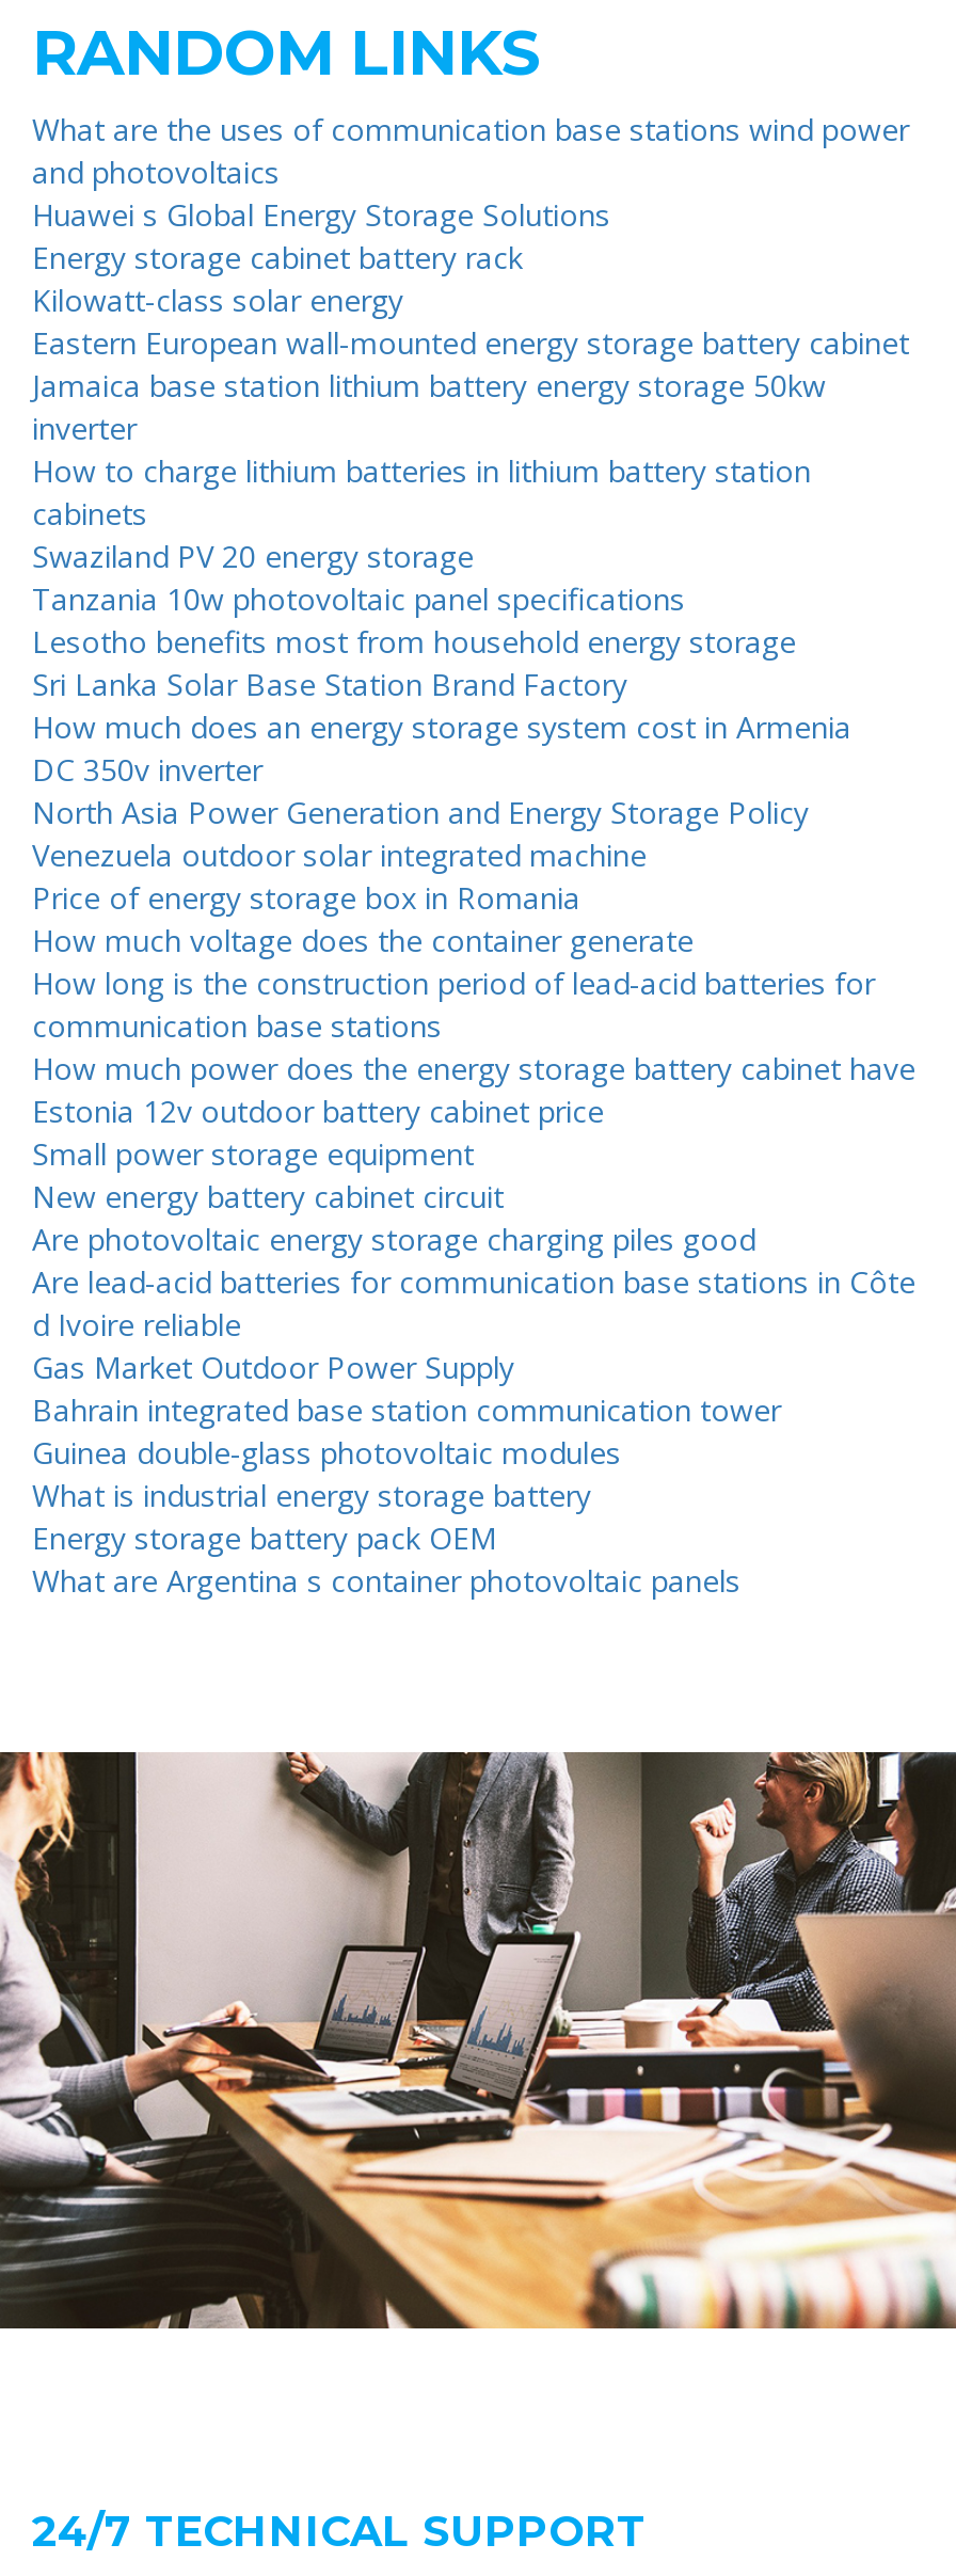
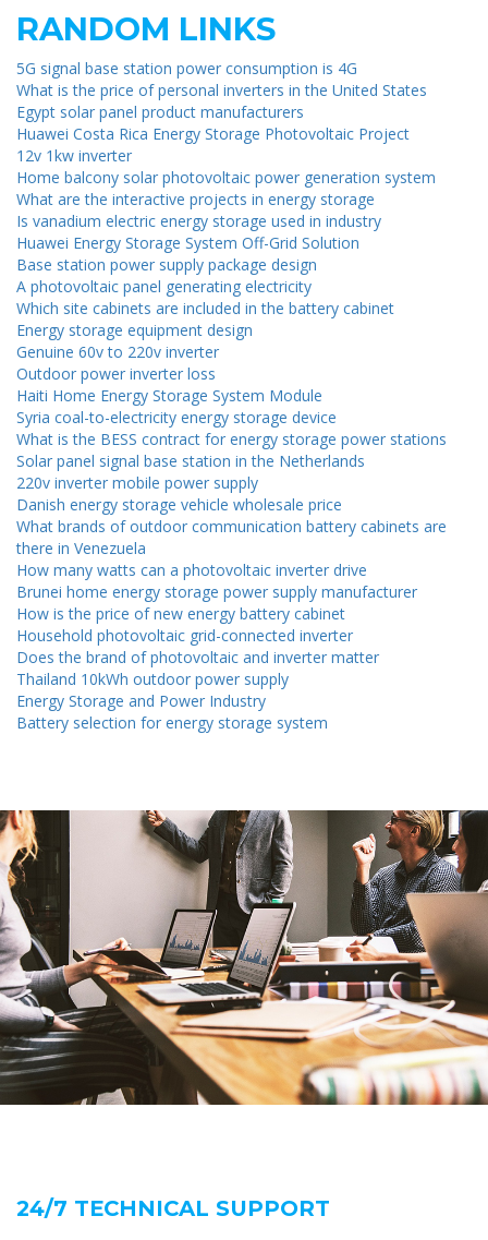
- What are the uses of communication base stations wind power
- and photovoltaics
- Huawei s Global Energy Storage Solutions
- Energy storage cabinet battery rack
- Kilowatt-class solar energy
- Eastern European wall-mounted energy storage battery cabinet
- Jamaica base station lithium battery energy storage 50kw
- inverter
- How to charge lithium batteries in lithium battery station
- cabinets
- Swaziland PV 20 energy storage
- Tanzania 10w photovoltaic panel specifications
- Lesotho benefits most from household energy storage
- Sri Lanka Solar Base Station Brand Factory
- How much does an energy storage system cost in Armenia
- DC 350v inverter
- North Asia Power Generation and Energy Storage Policy
- Venezuela outdoor solar integrated machine
- Price of energy storage box in Romania
- How much voltage does the container generate
- How long is the construction period of lead-acid batteries for
- communication base stations
- How much power does the energy storage battery cabinet have
- Estonia 12v outdoor battery cabinet price
- Small power storage equipment
- New energy battery cabinet circuit
- Are photovoltaic energy storage charging piles good
- Are lead-acid batteries for communication base stations in Côte
- d Ivoire reliable
- Gas Market Outdoor Power Supply
- Bahrain integrated base station communication tower
- Guinea double-glass photovoltaic modules
- What is industrial energy storage battery
- Energy storage battery pack OEM
- What are Argentina s container photovoltaic panels
+ 5G signal base station power consumption is 4G
+ What is the price of personal inverters in the United States
+ Egypt solar panel product manufacturers
+ Huawei Costa Rica Energy Storage Photovoltaic Project
+ 12v 1kw inverter
+ Home balcony solar photovoltaic power generation system
+ What are the interactive projects in energy storage
+ Is vanadium electric energy storage used in industry
+ Huawei Energy Storage System Off-Grid Solution
+ Base station power supply package design
+ A photovoltaic panel generating electricity
+ Which site cabinets are included in the battery cabinet
+ Energy storage equipment design
+ Genuine 60v to 220v inverter
+ Outdoor power inverter loss
+ Haiti Home Energy Storage System Module
+ Syria coal-to-electricity energy storage device
+ What is the BESS contract for energy storage power stations
+ Solar panel signal base station in the Netherlands
+ 220v inverter mobile power supply
+ Danish energy storage vehicle wholesale price
+ What brands of outdoor communication battery cabinets are
+ there in Venezuela
+ How many watts can a photovoltaic inverter drive
+ Brunei home energy storage power supply manufacturer
+ How is the price of new energy battery cabinet
+ Household photovoltaic grid-connected inverter
+ Does the brand of photovoltaic and inverter matter
+ Thailand 10kWh outdoor power supply
+ Energy Storage and Power Industry
+ Battery selection for energy storage system
